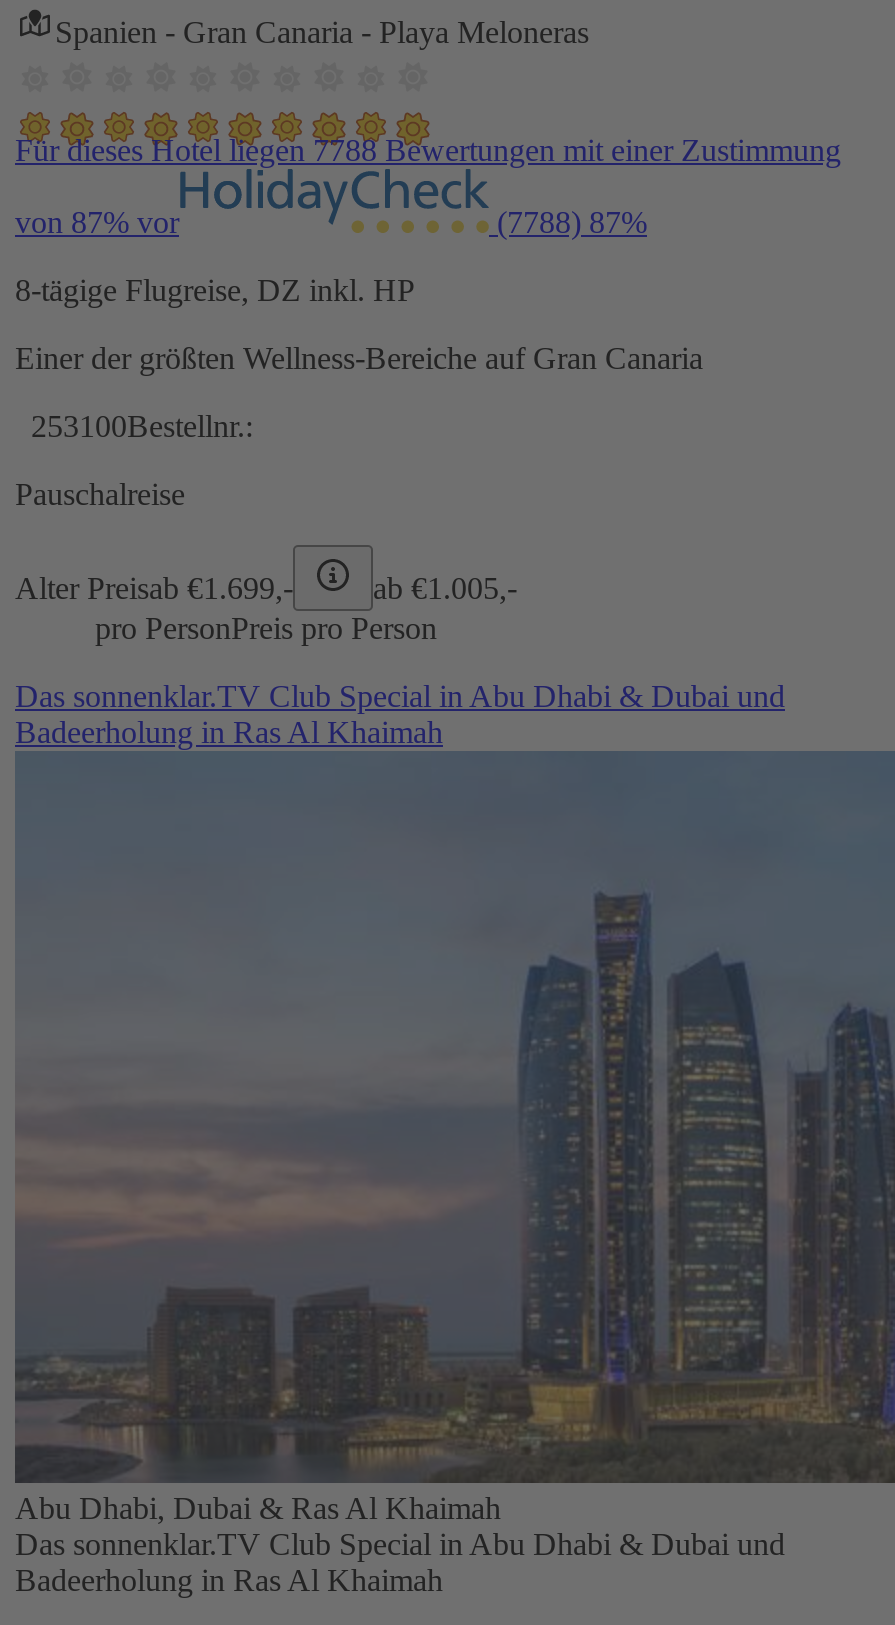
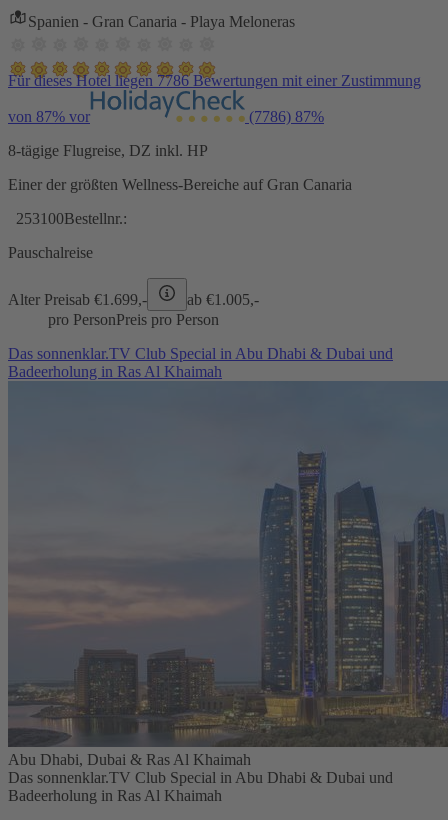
- Für dieses Hotel liegen 7788 Bewertungen mit einer Zustimmung
+ Für dieses Hotel liegen 7786 Bewertungen mit einer Zustimmung

- (7788) 87%
+ (7786) 87%
